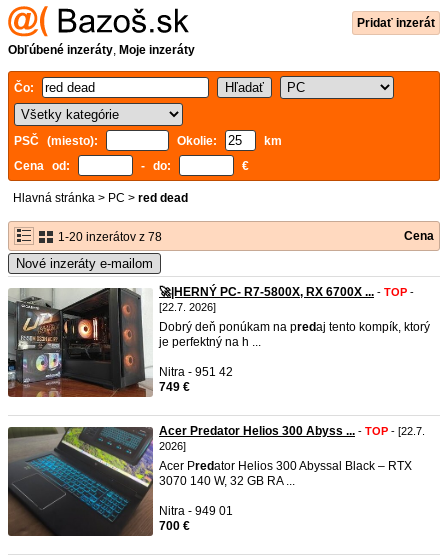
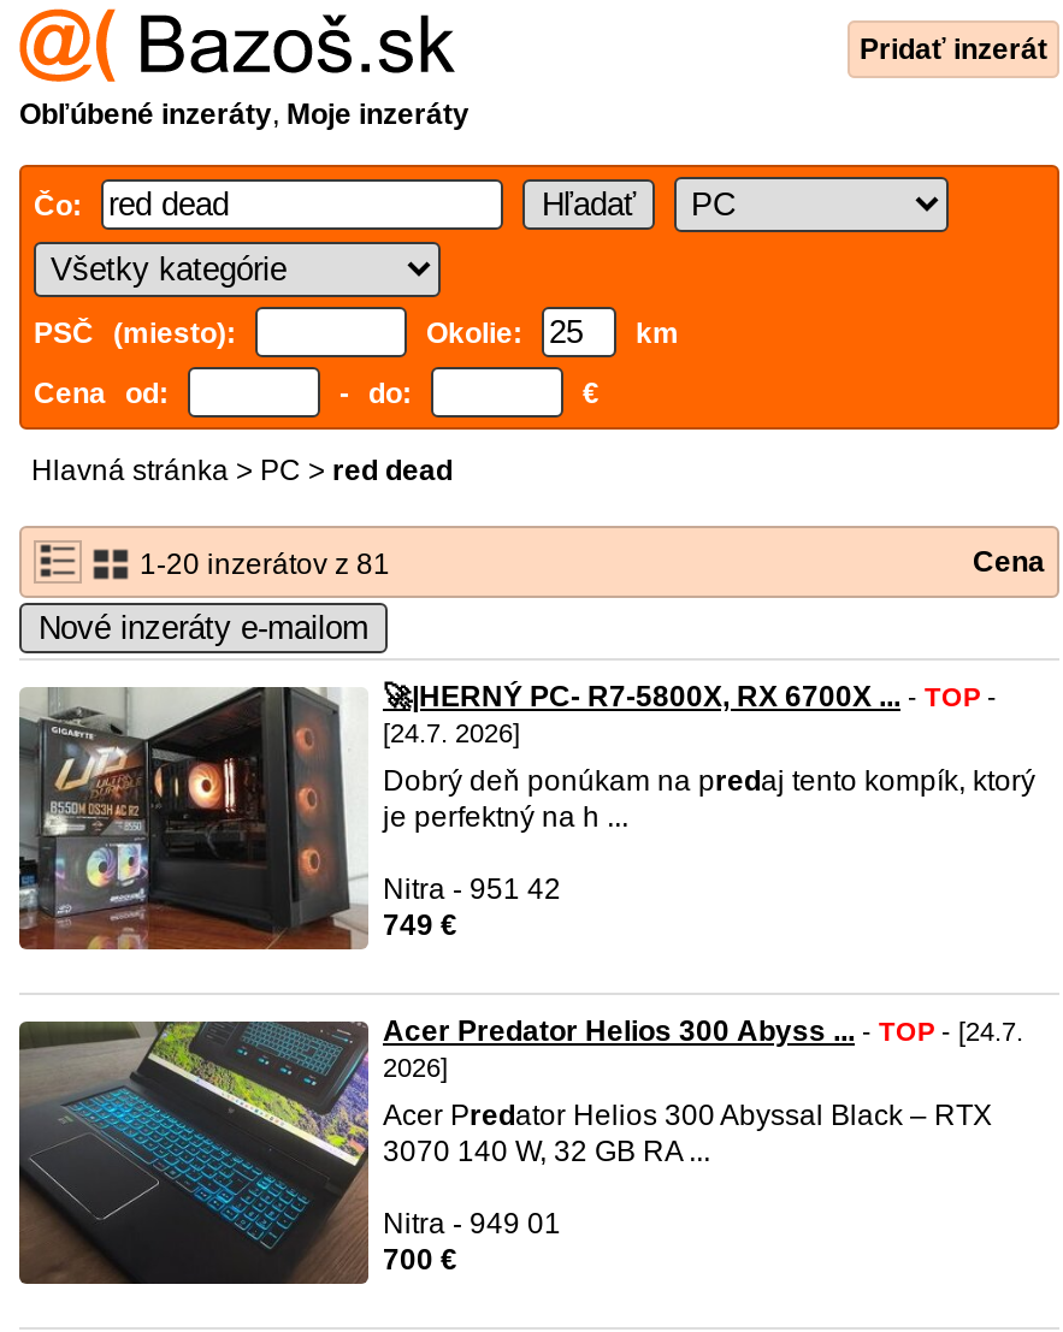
- 1-20 inzerátov z 78
+ 1-20 inzerátov z 81

- [22.7. 2026]
+ [24.7. 2026]

- Acer Predator Helios 300 Abyss ... - TOP - [22.7.
+ Acer Predator Helios 300 Abyss ... - TOP - [24.7.
